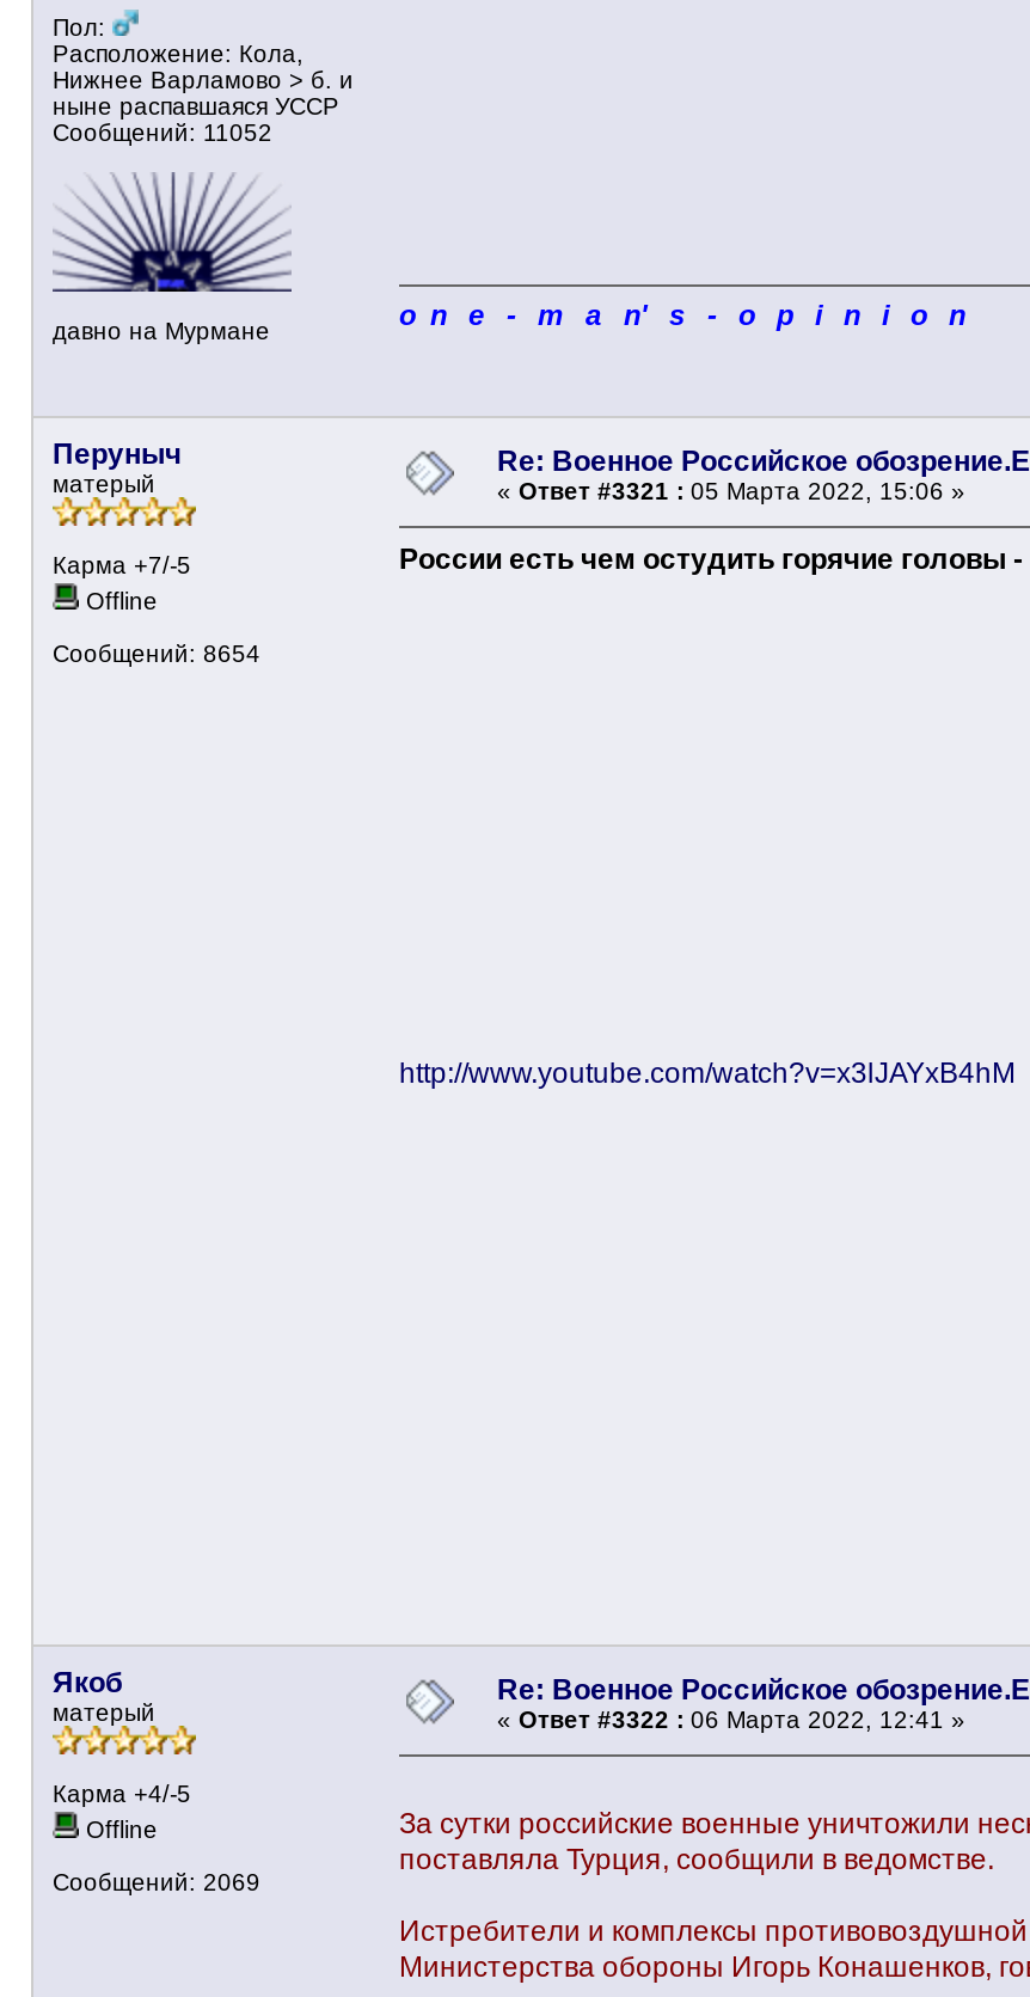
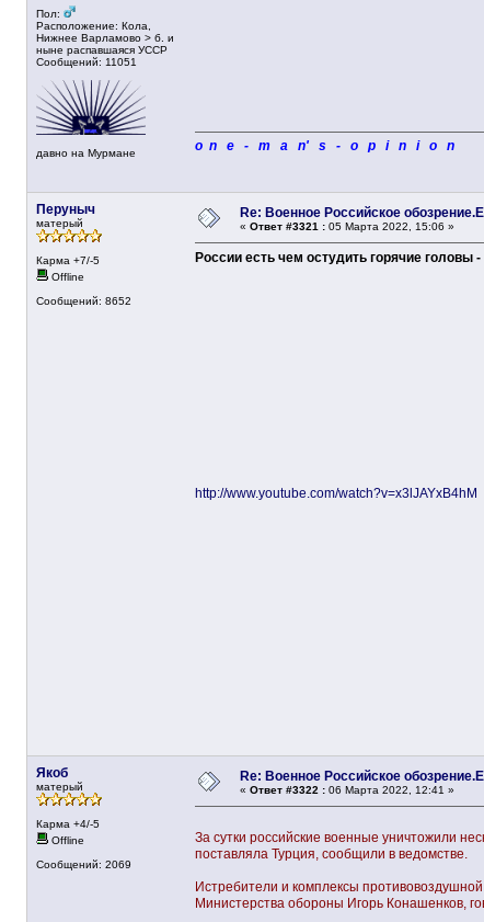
- Сообщений: 11052
+ Сообщений: 11051

- Сообщений: 8654
+ Сообщений: 8652
